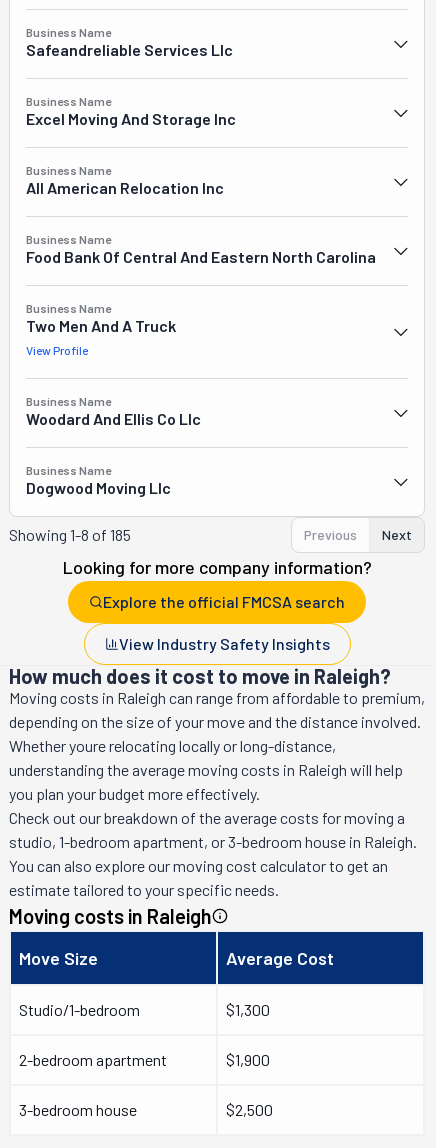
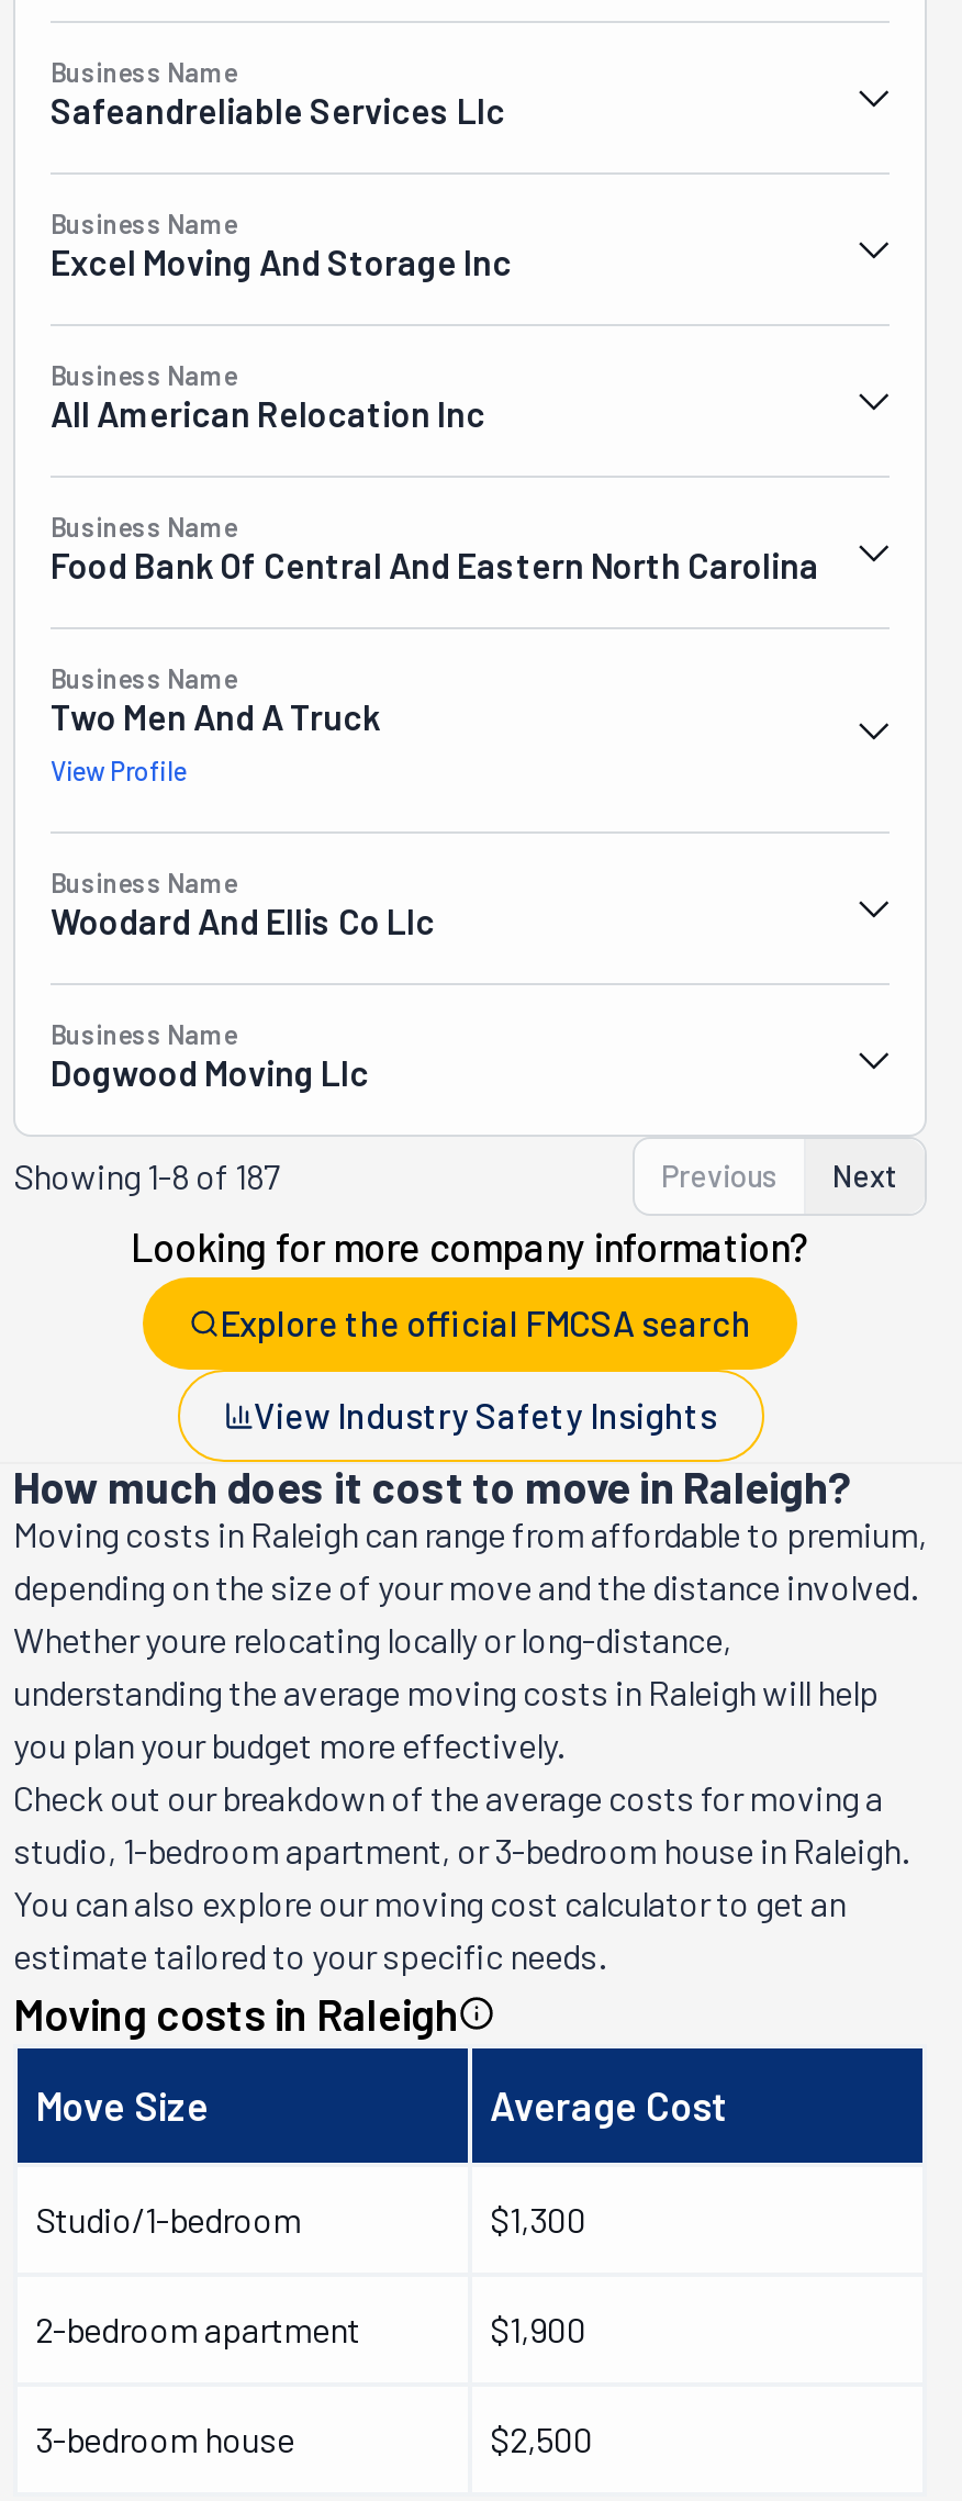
- Showing 1-8 of 185
+ Showing 1-8 of 187
